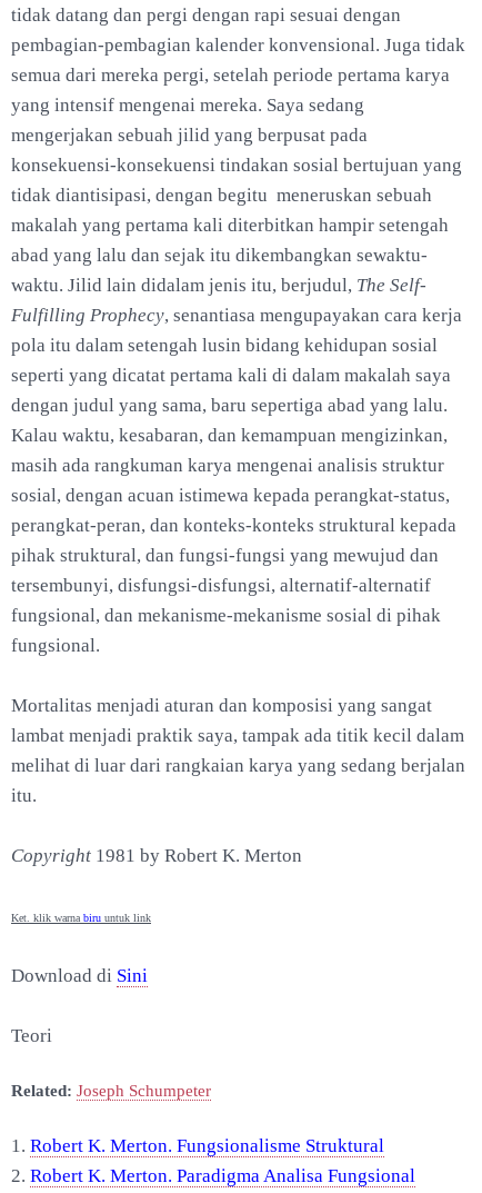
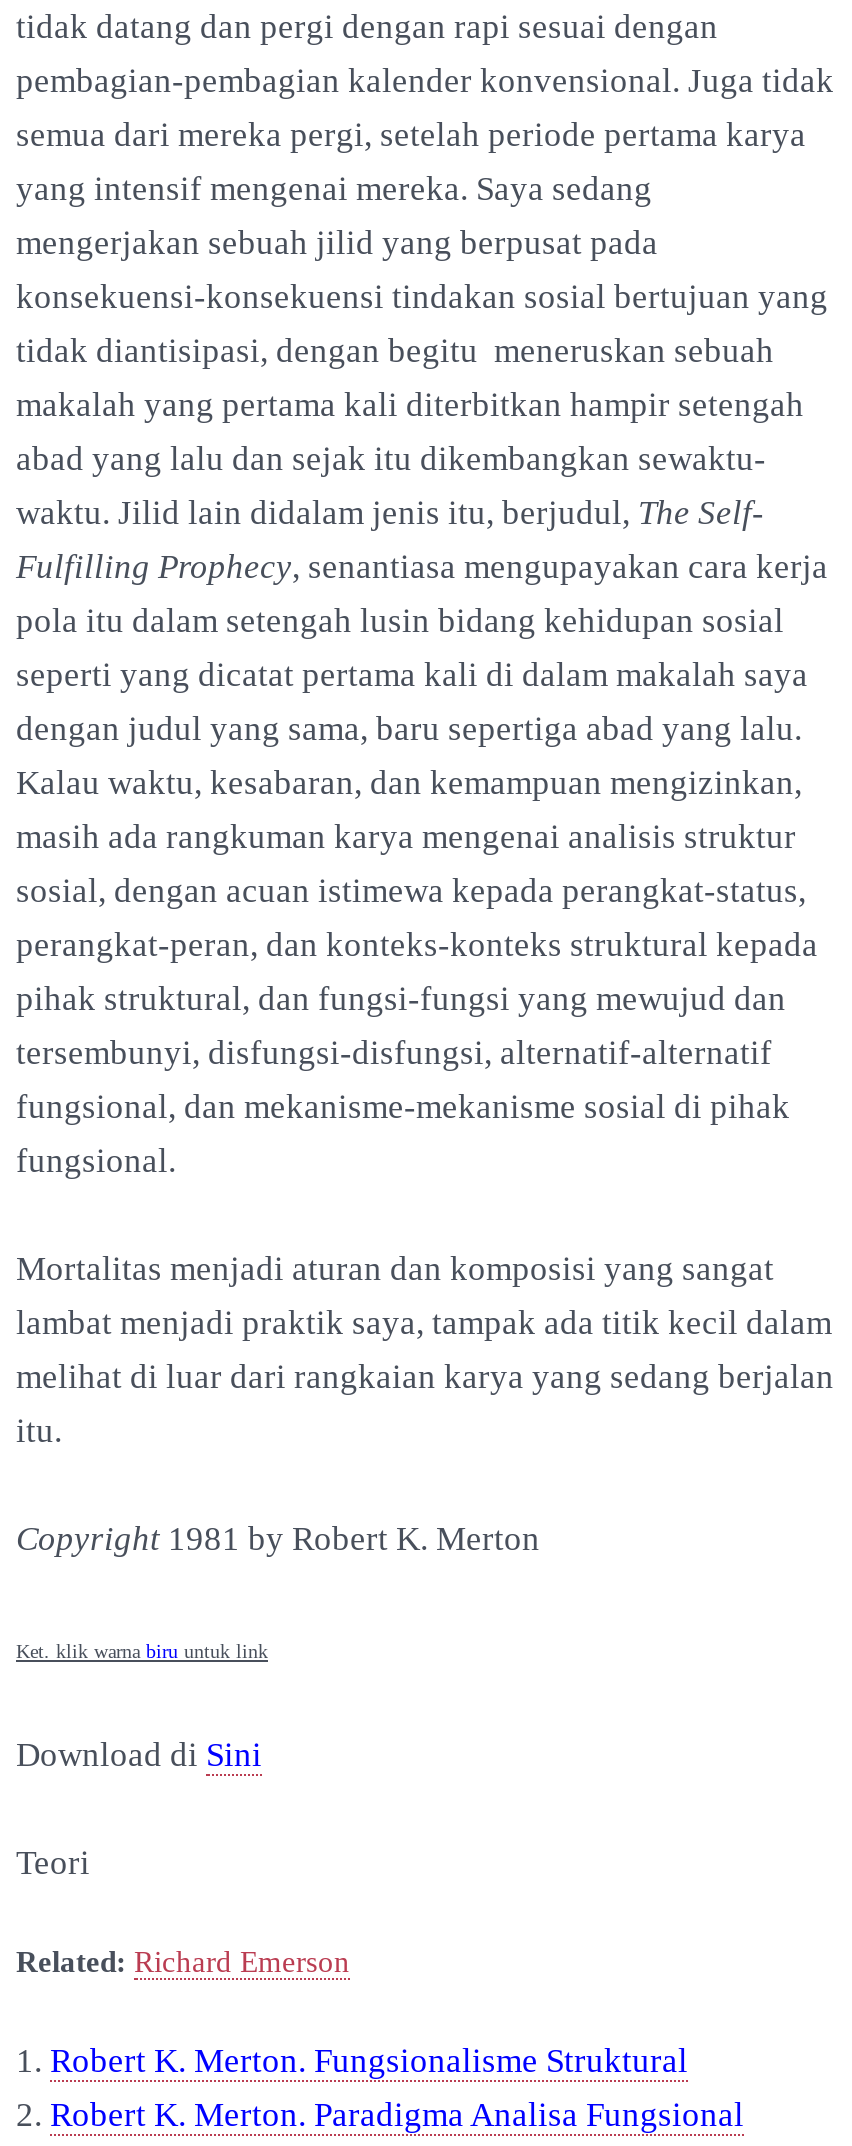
- Related: Joseph Schumpeter
+ Related: Richard Emerson
